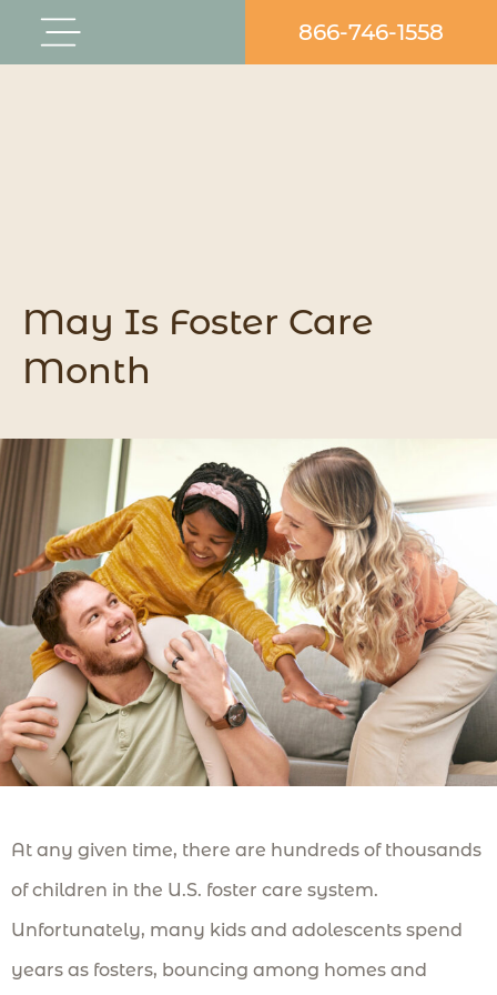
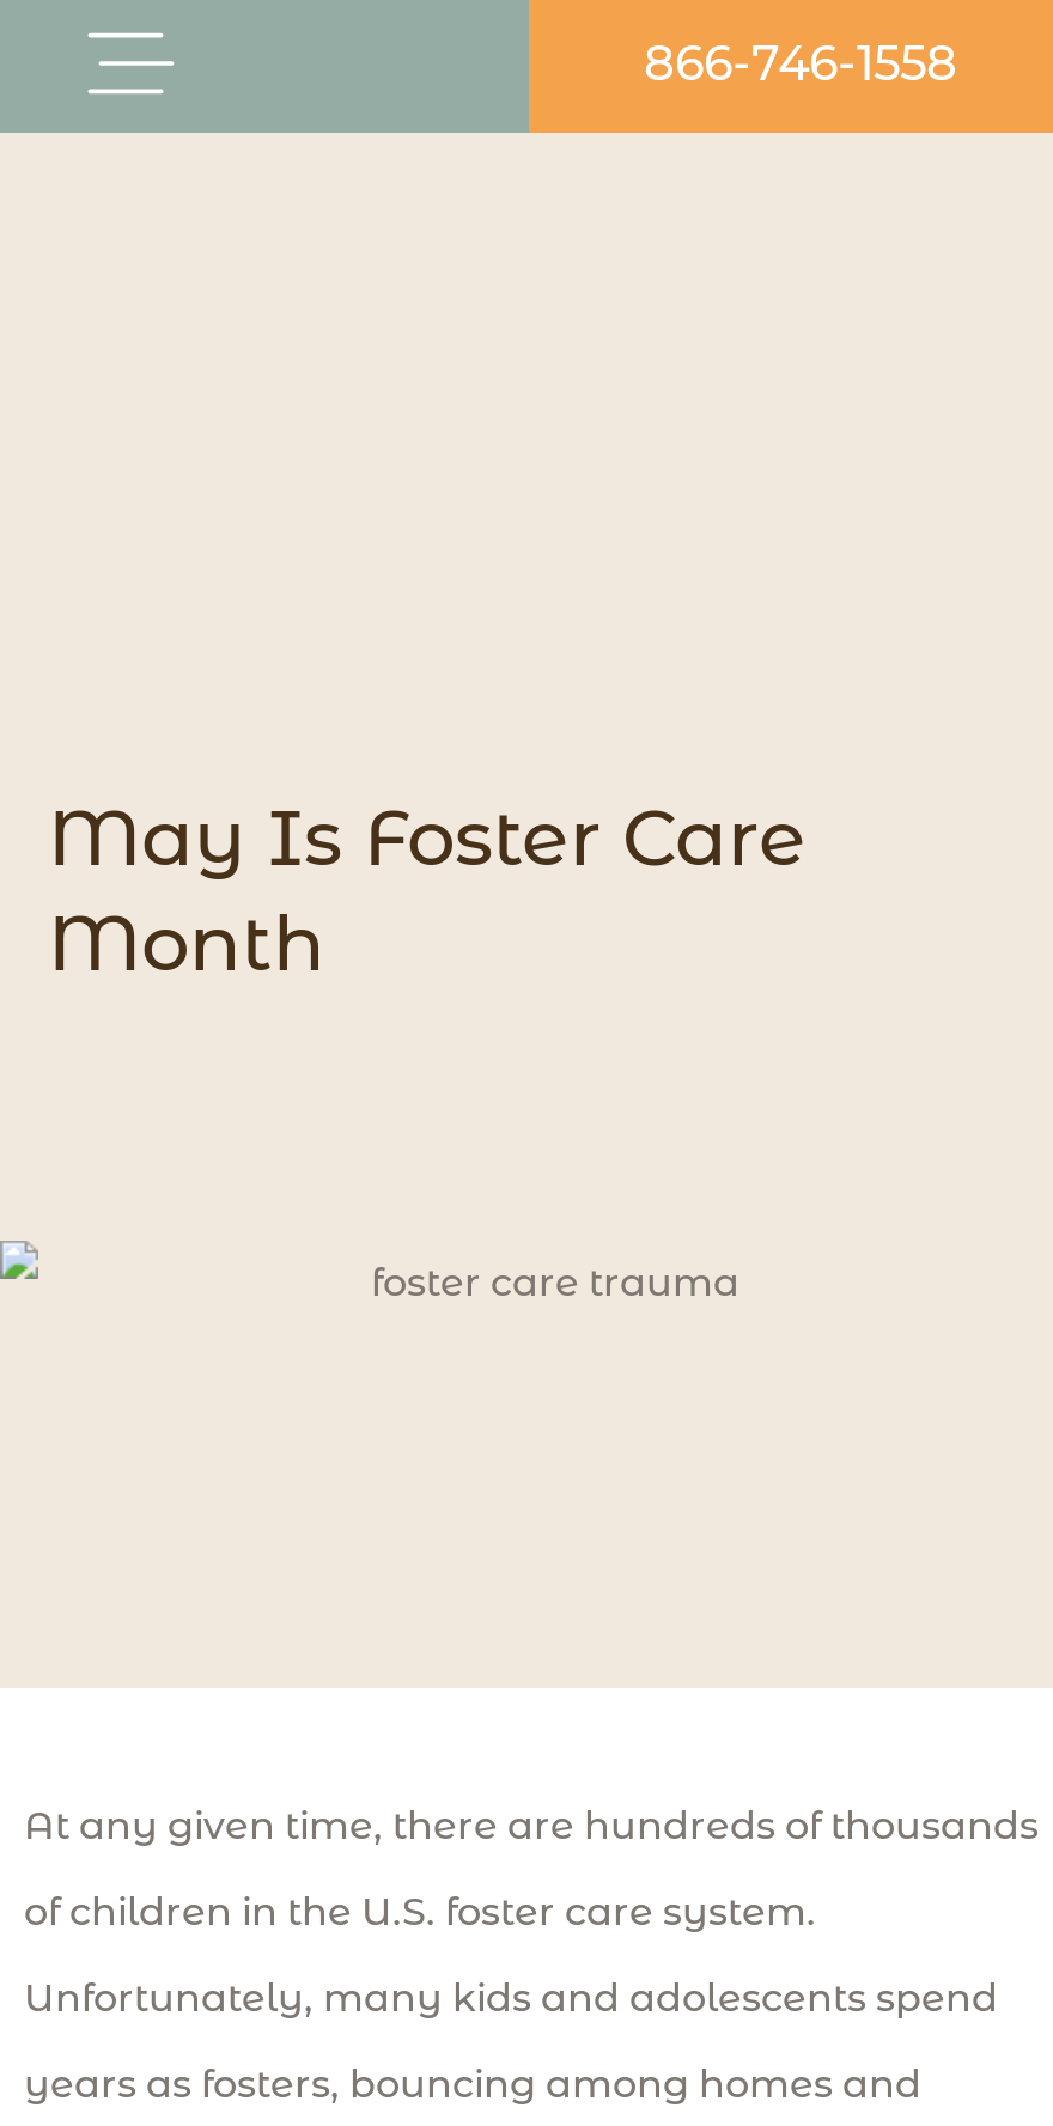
moved down: May Is Foster Care | Month

- [image]
